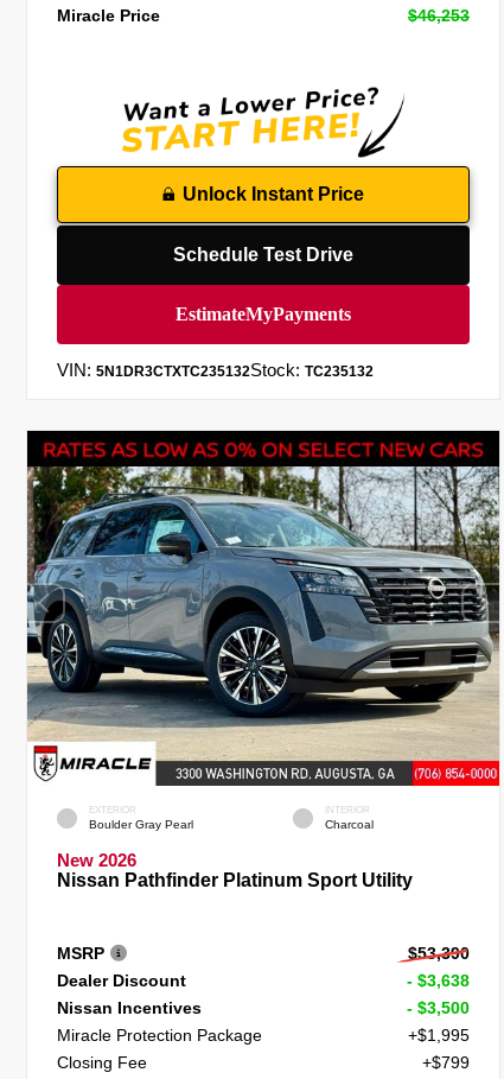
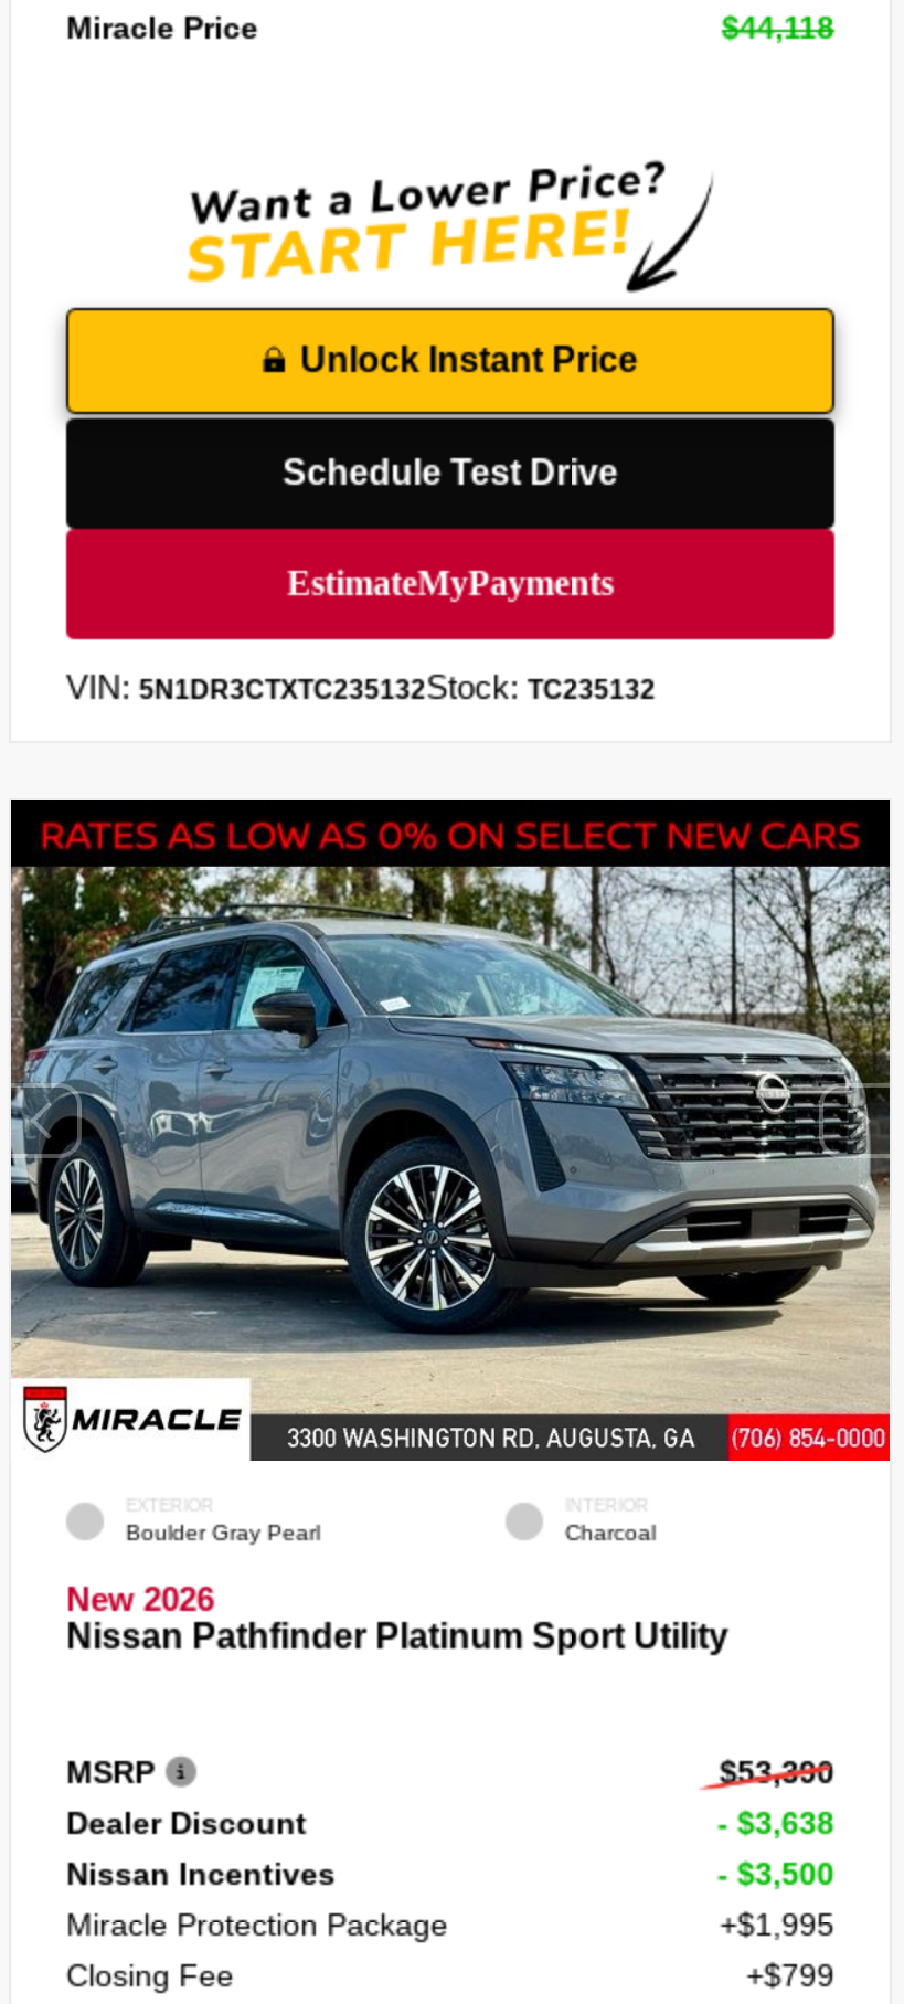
- $46,253
+ $44,118
